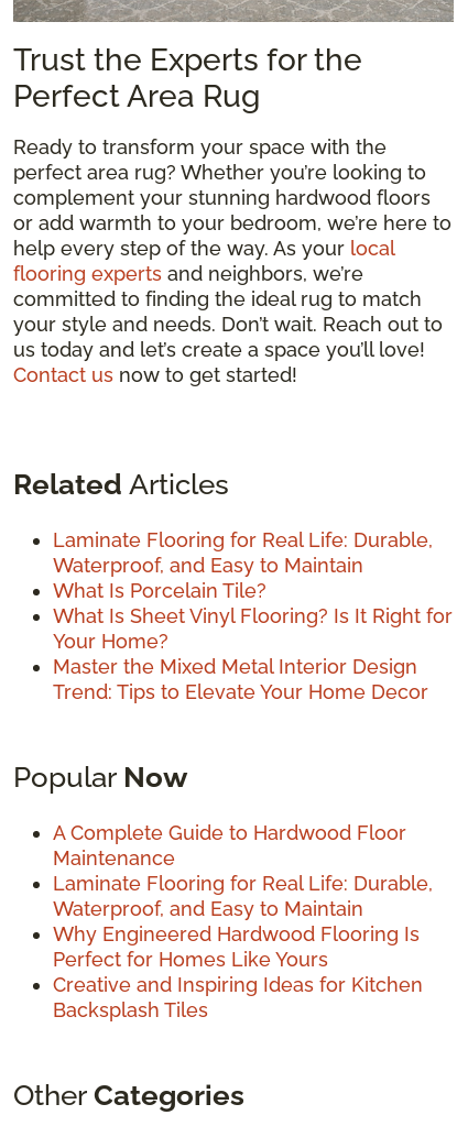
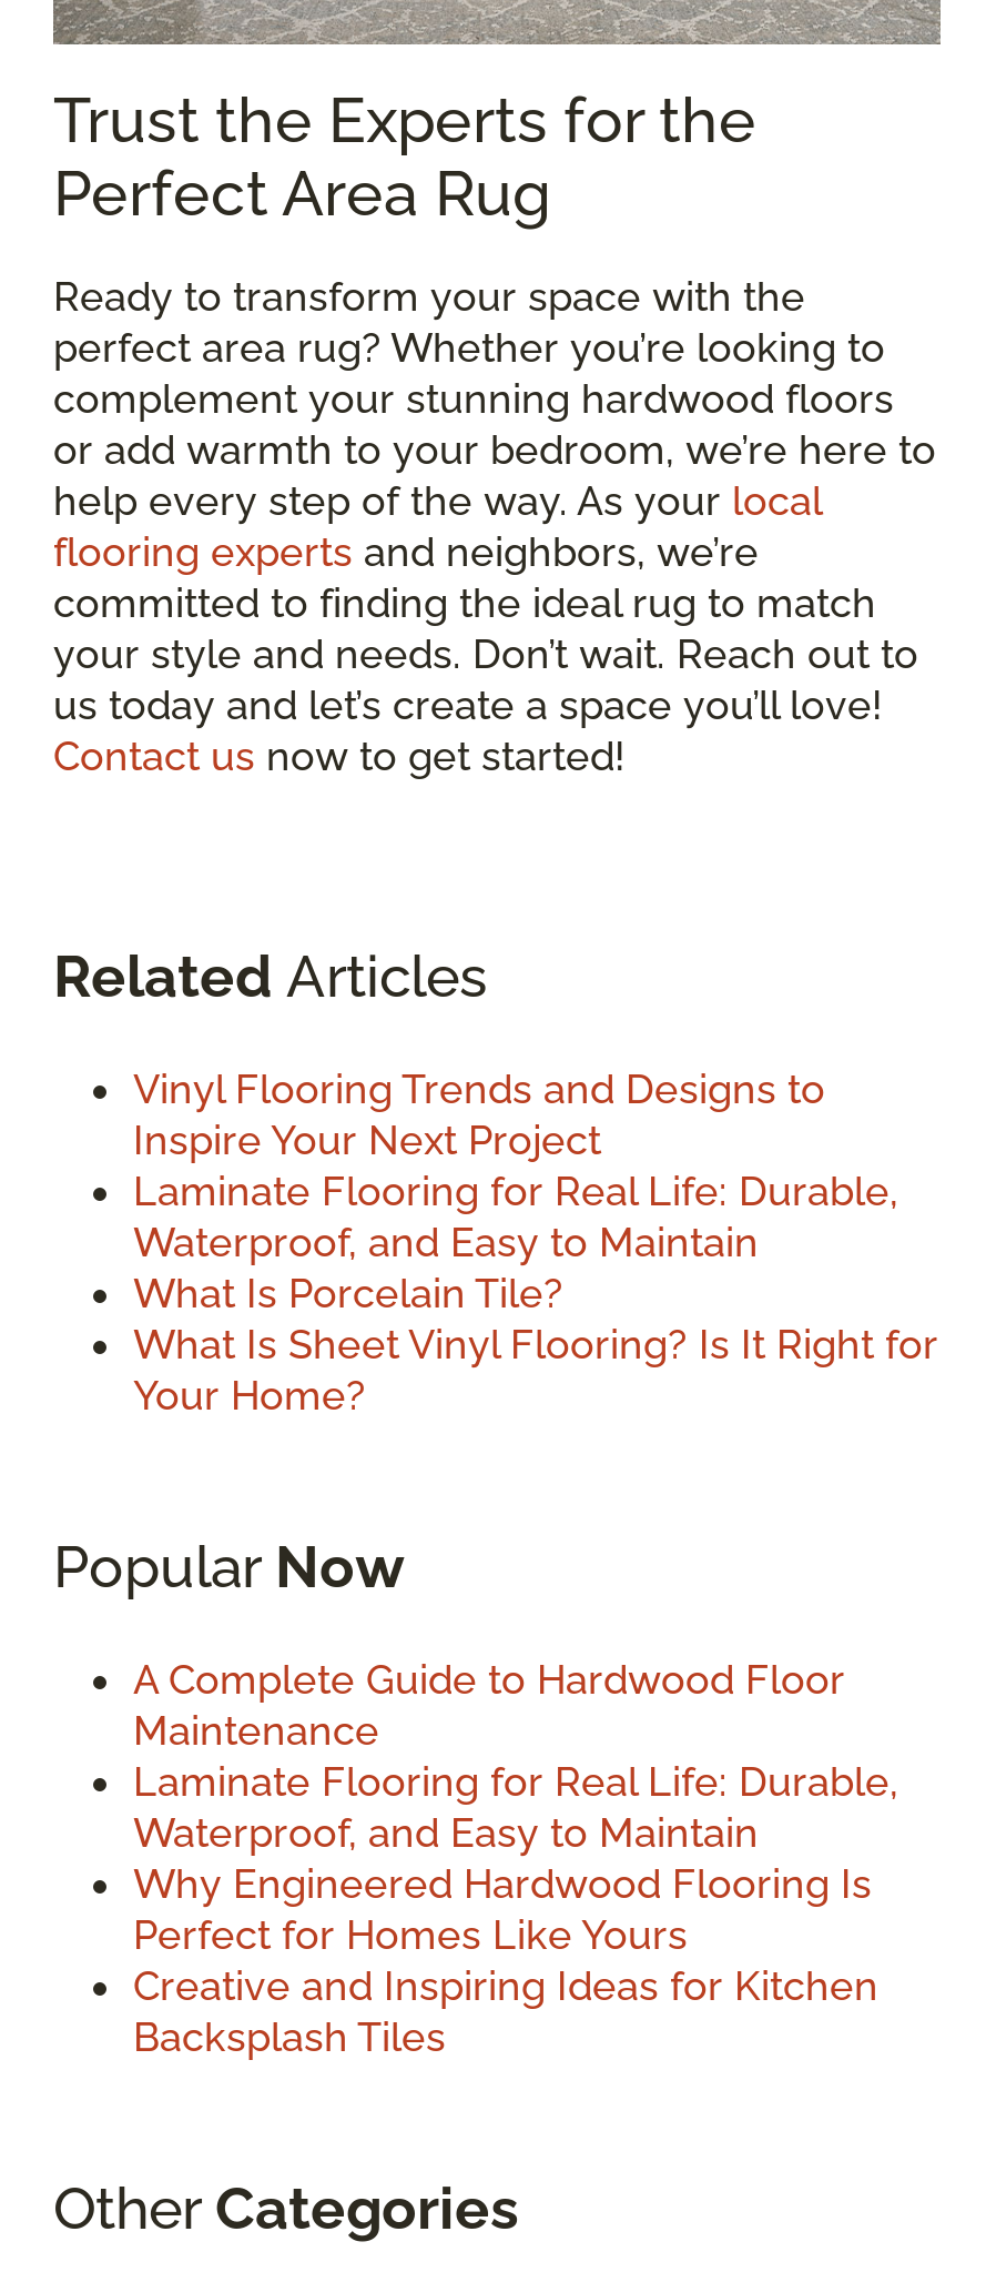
+ Vinyl Flooring Trends and Designs to
+ Inspire Your Next Project

moved down: Laminate Flooring for Real Life: Durable, | Waterproof, and Easy to Maintain | What Is Porcelain Tile? | What Is Sheet Vinyl Flooring? Is It Right for | Your Home?

- Master the Mixed Metal Interior Design
- Trend: Tips to Elevate Your Home Decor
